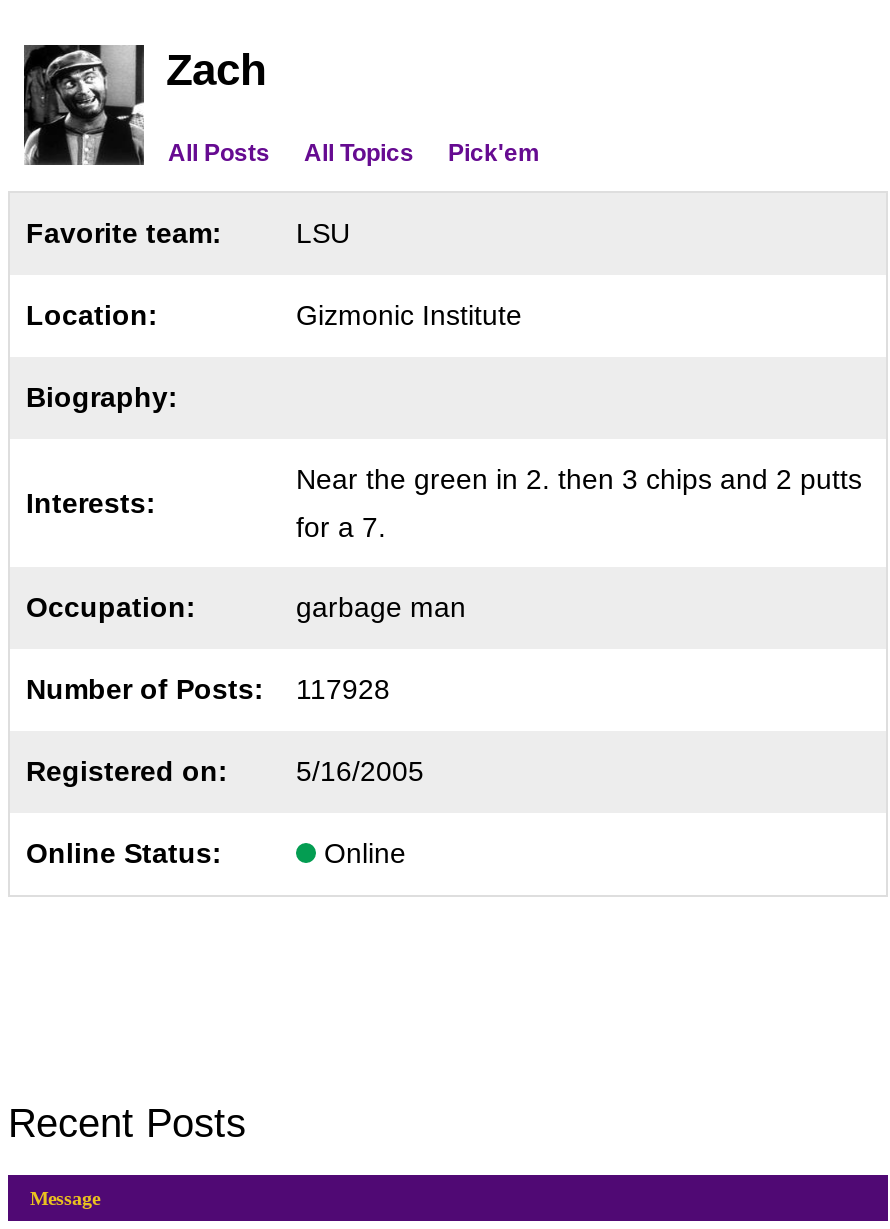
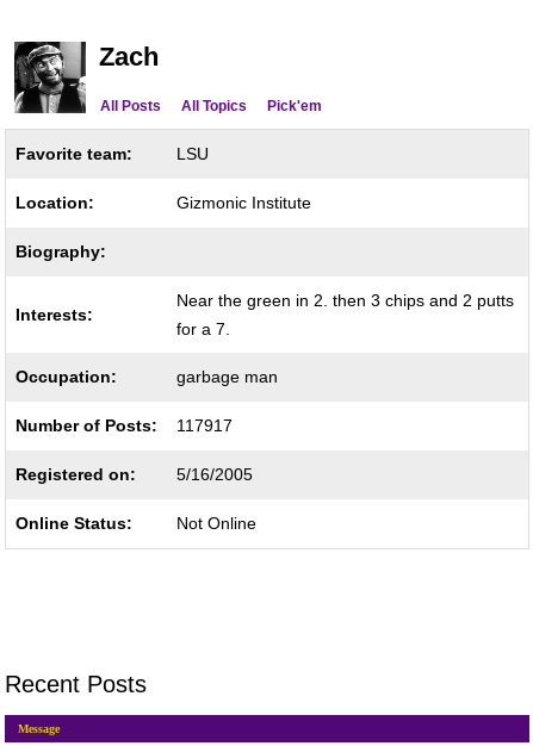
- Number of Posts: 117928
+ Number of Posts: 117917

- Online
+ Not Online
